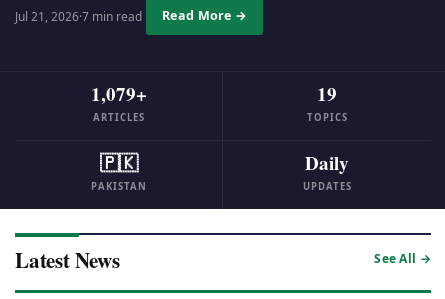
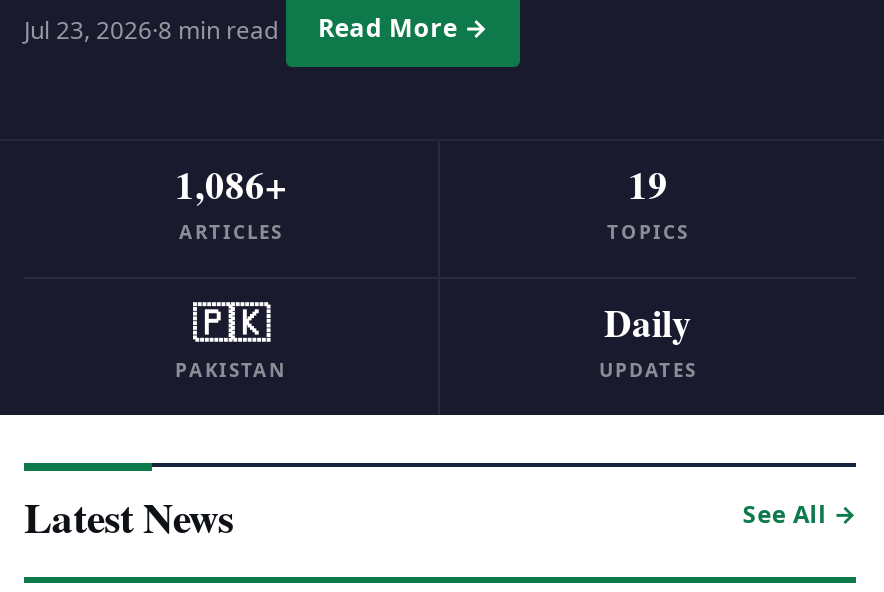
- Jul 21, 2026·7 min read
+ Jul 23, 2026·8 min read

- 1,079+
+ 1,086+
